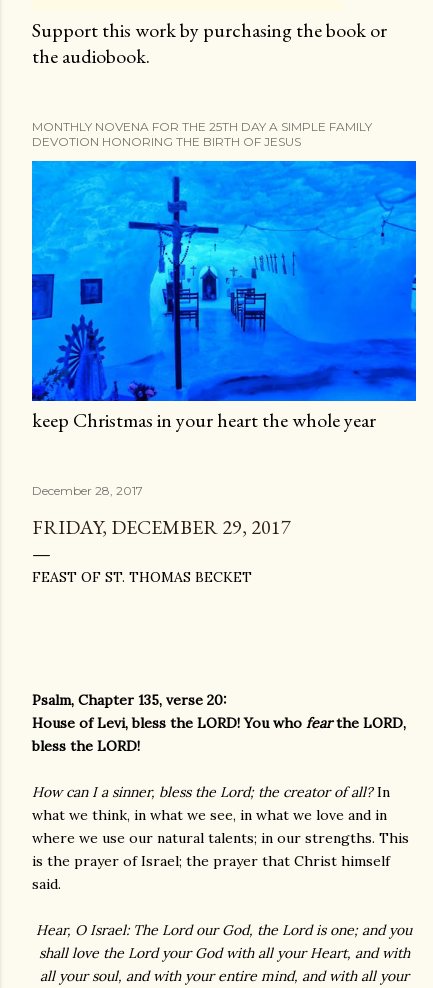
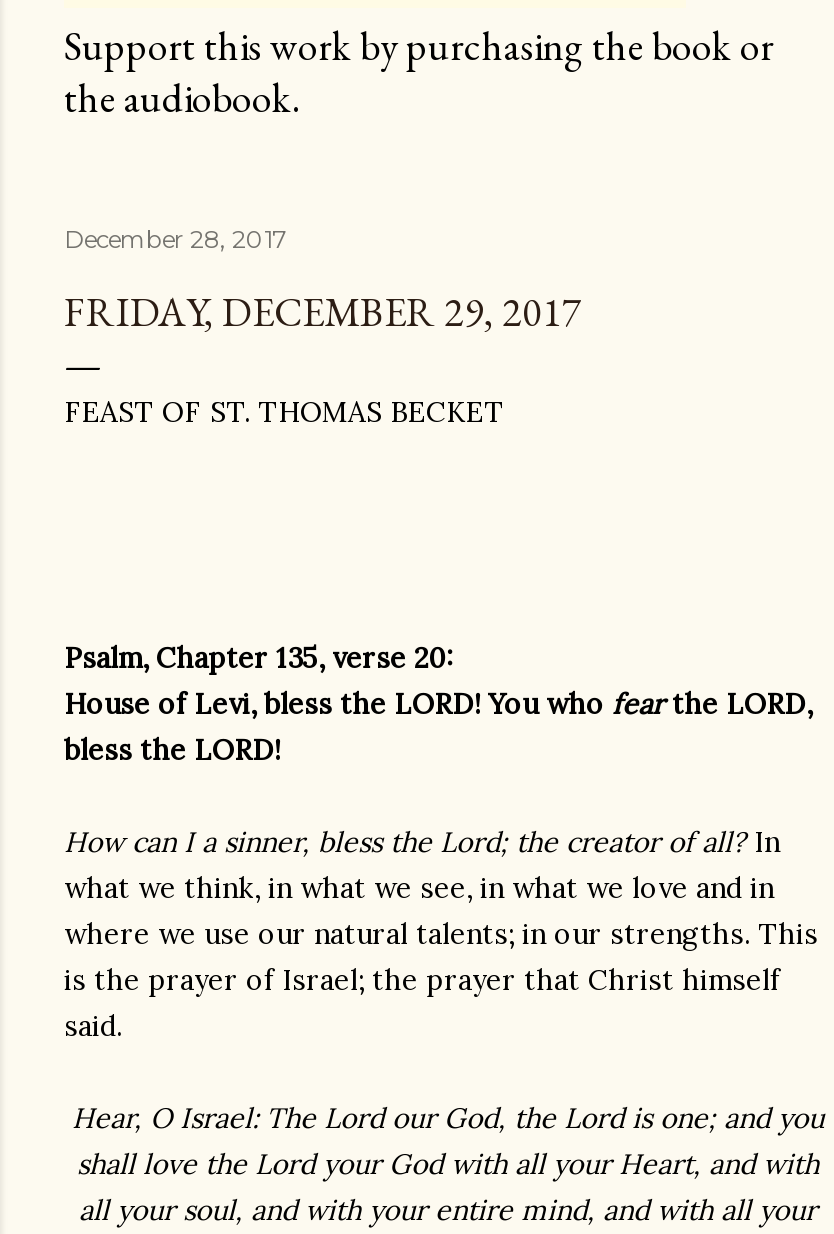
- MONTHLY NOVENA FOR THE 25TH DAY A SIMPLE FAMILY
- DEVOTION HONORING THE BIRTH OF JESUS

- [image]
- keep Christmas in your heart the whole year
